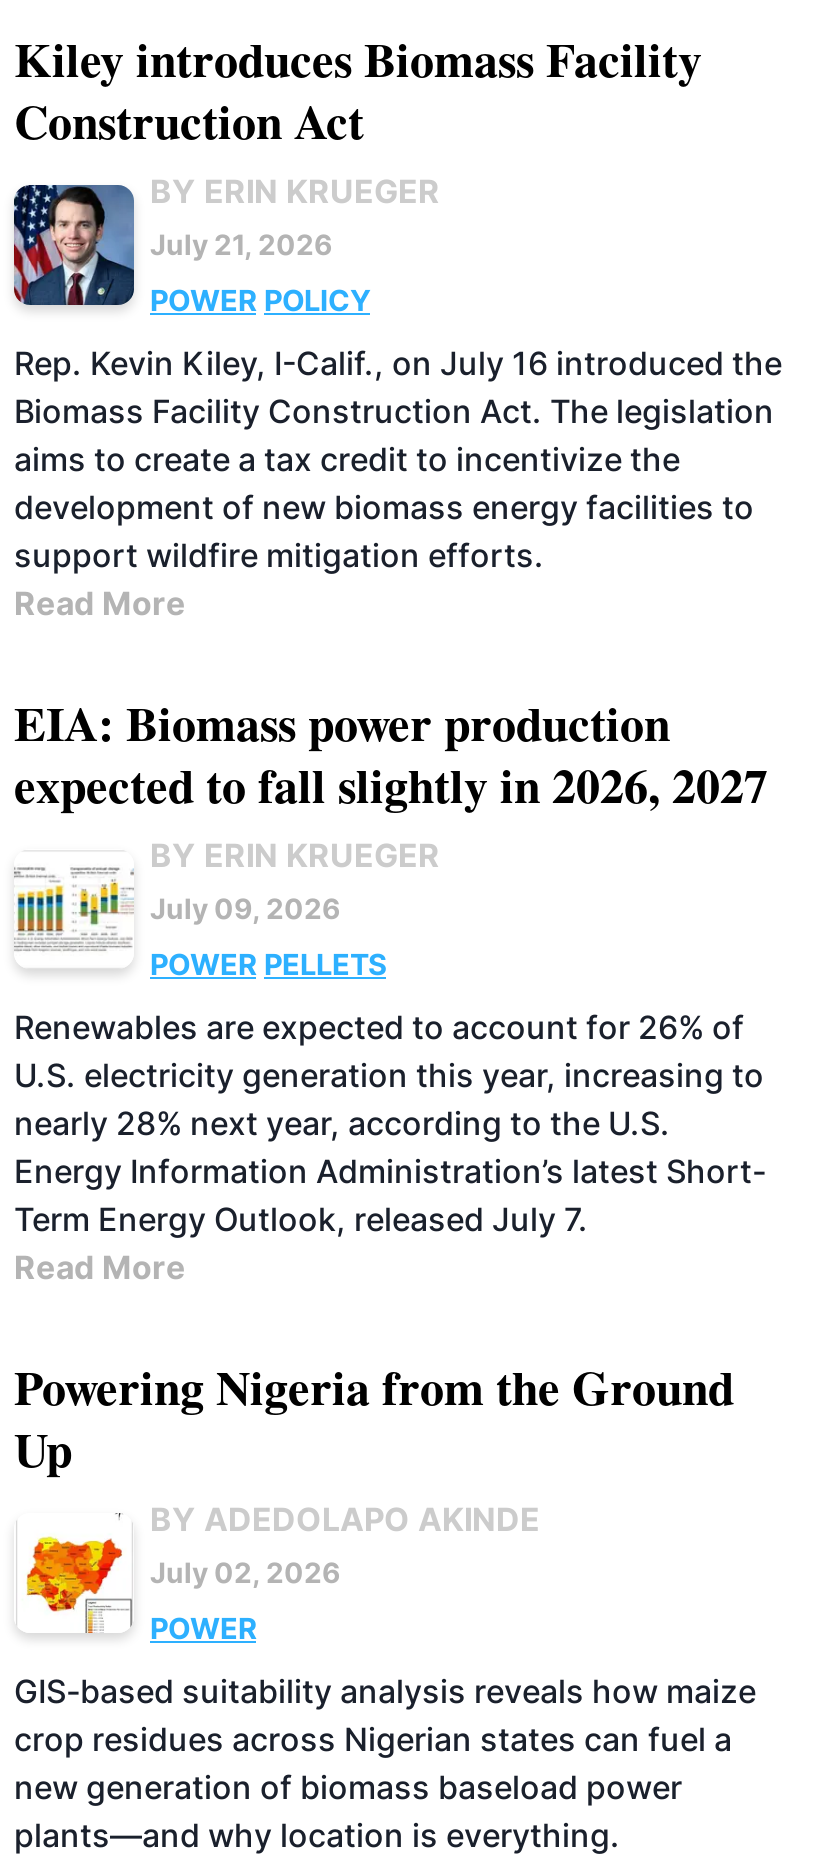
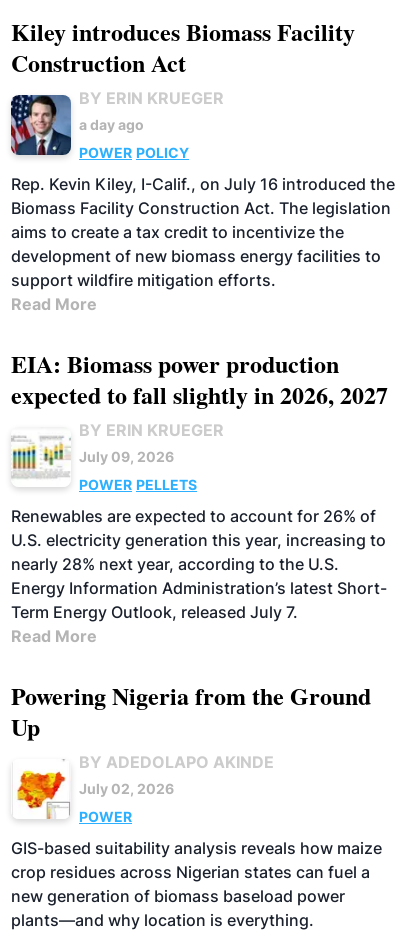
- July 21, 2026
+ a day ago
